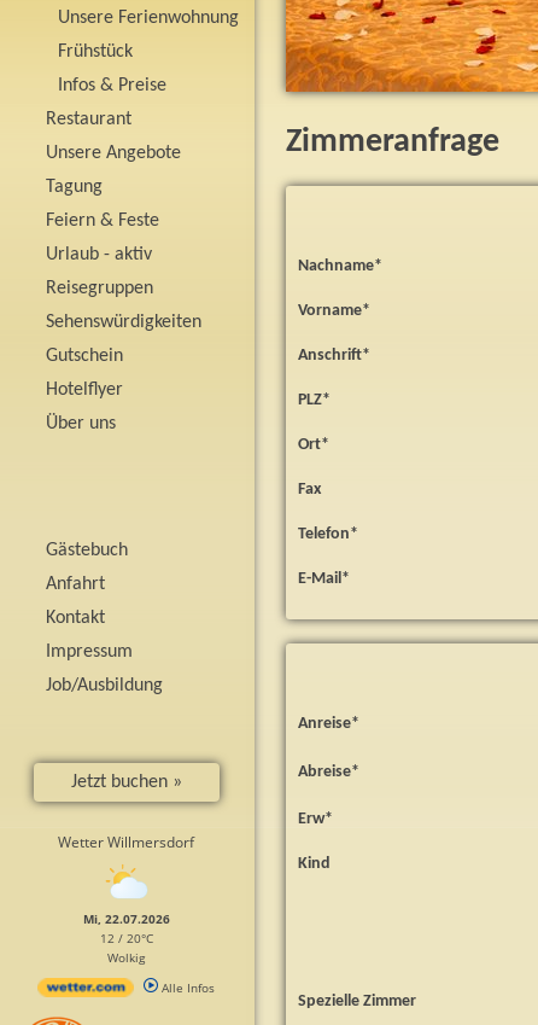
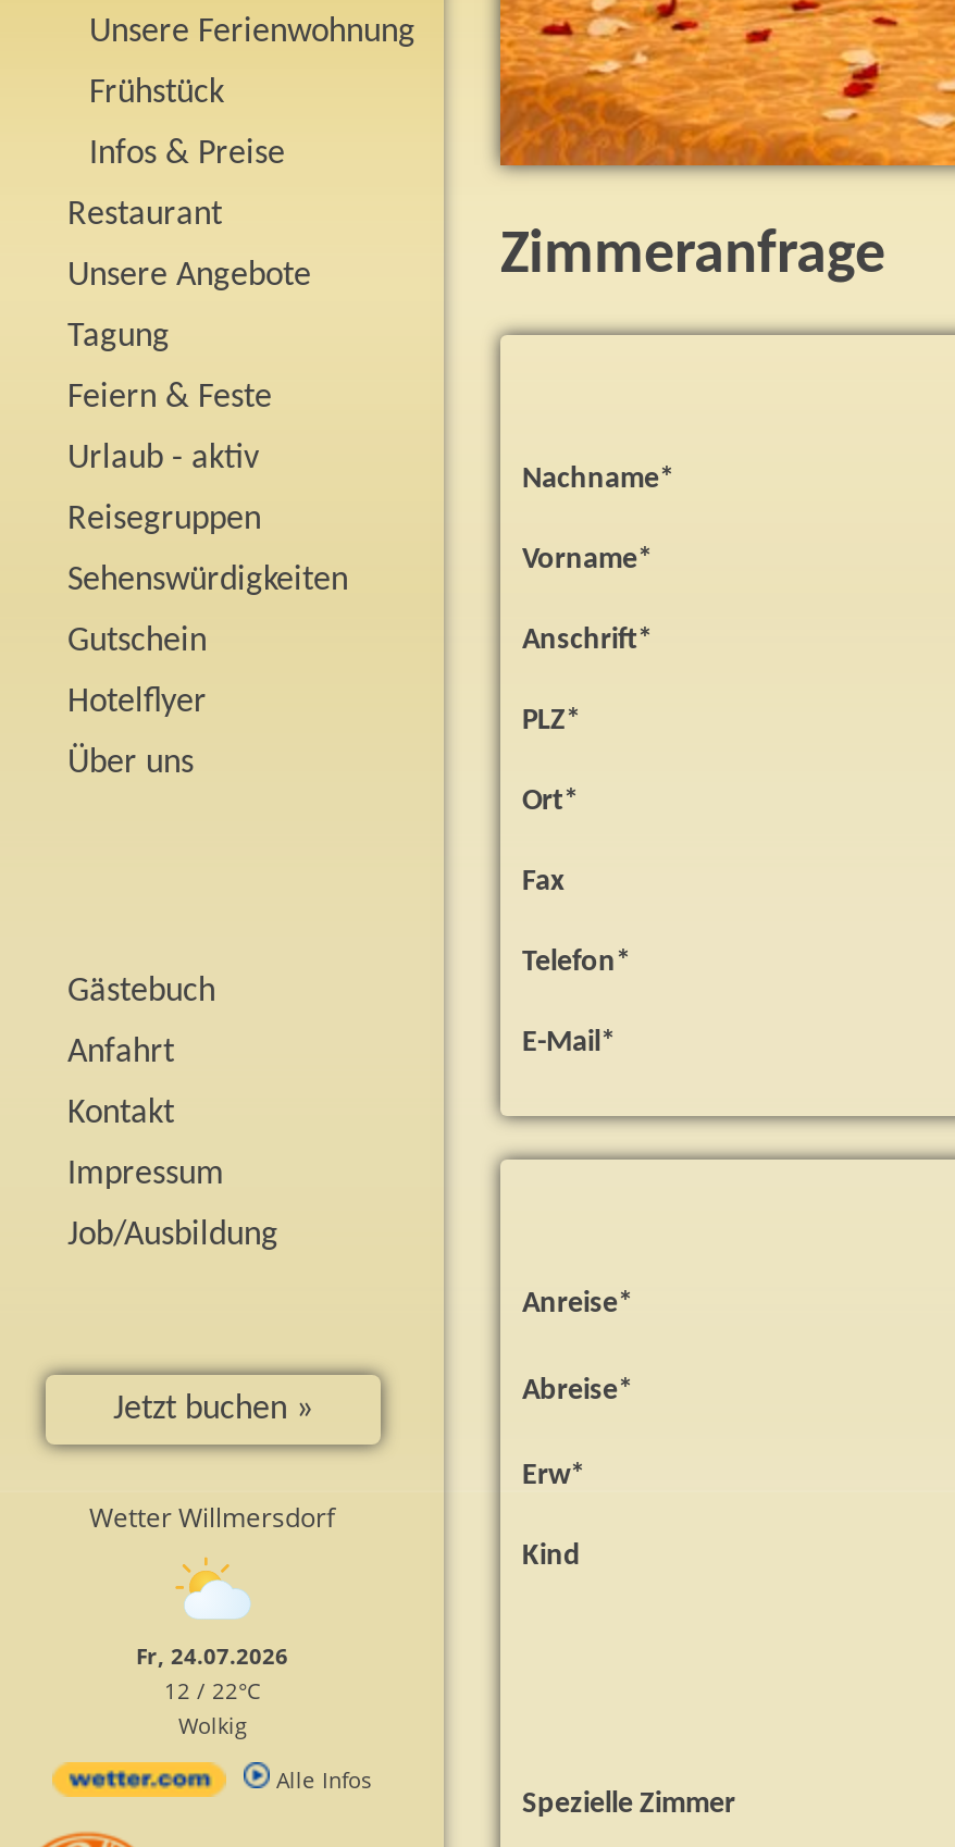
- Mi, 22.07.2026
- 12 / 20°C
+ Fr, 24.07.2026
+ 12 / 22°C
